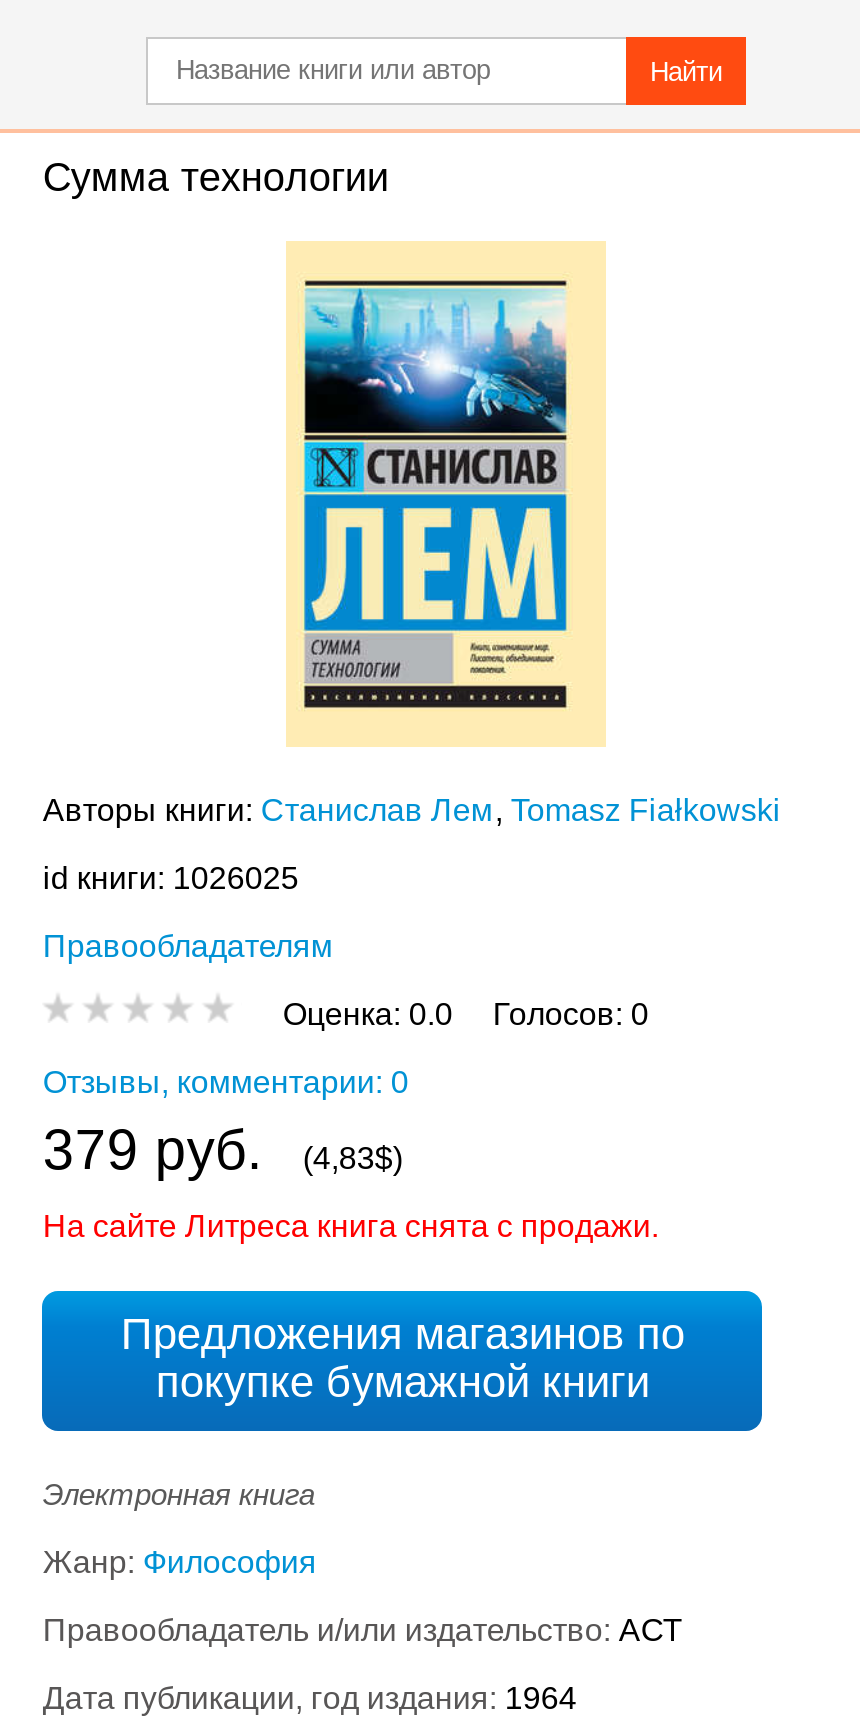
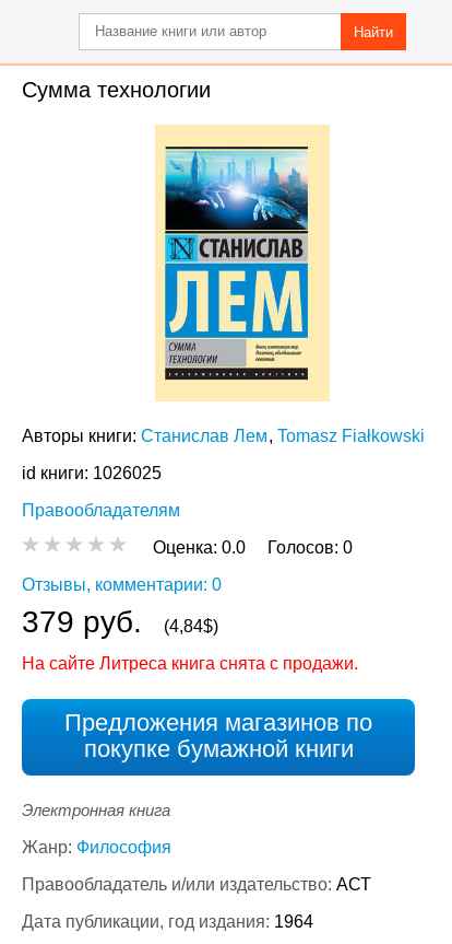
- 379 руб. (4,83$)
+ 379 руб. (4,84$)
